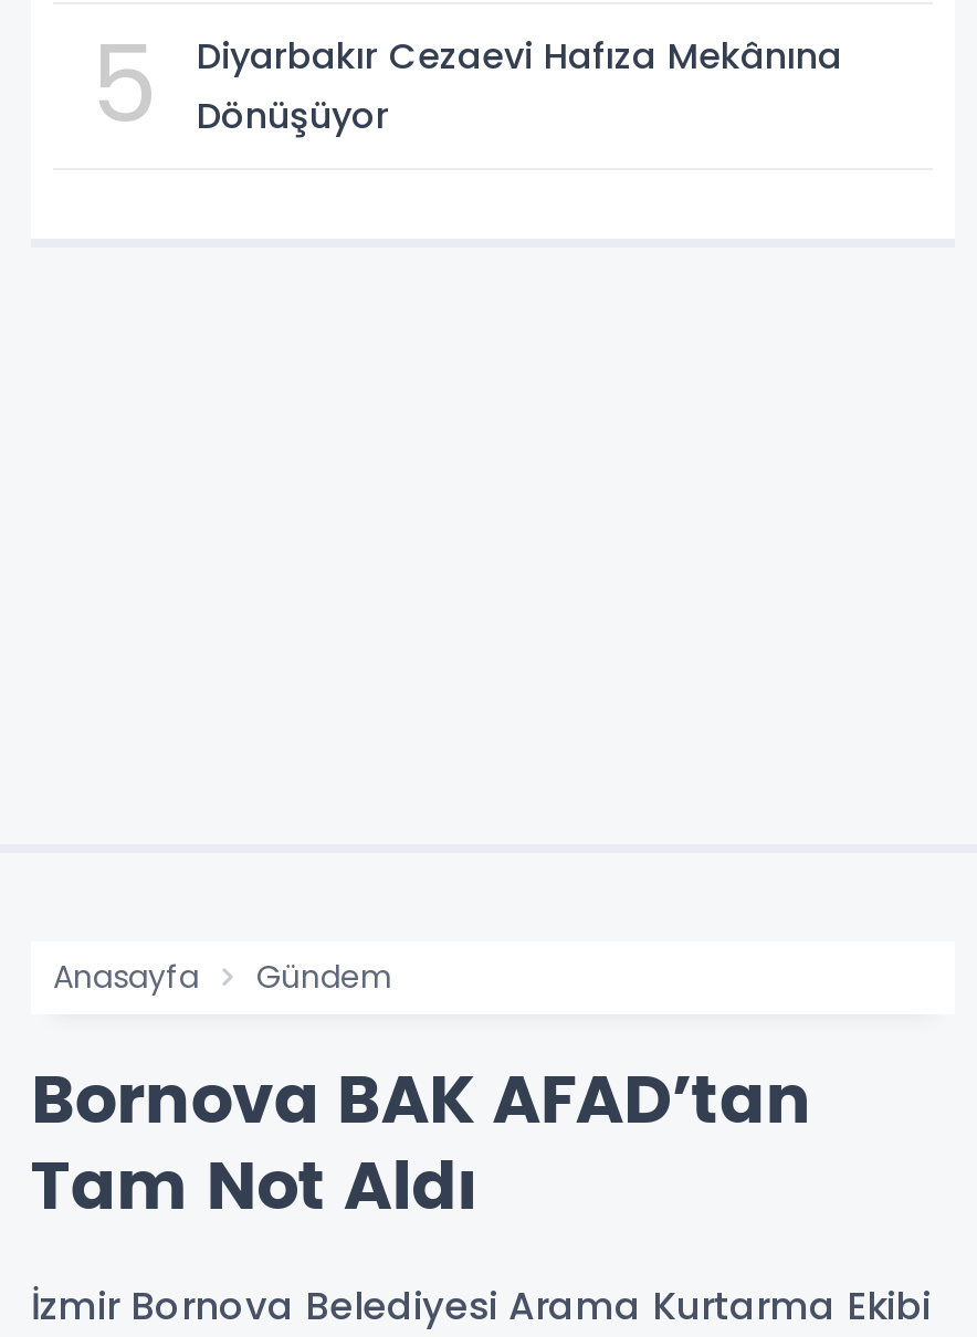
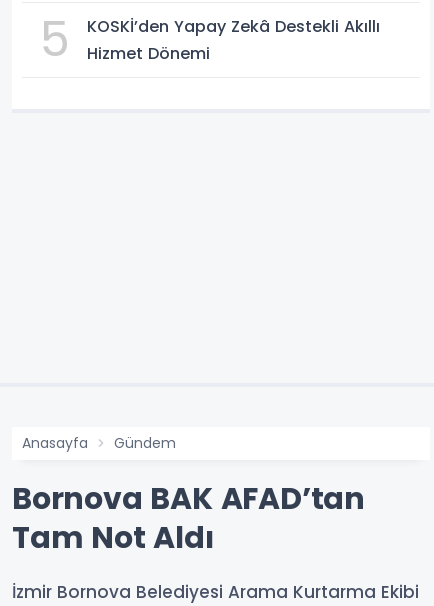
- Diyarbakır Cezaevi Hafıza Mekânına
- Dönüşüyor
+ KOSKİ’den Yapay Zekâ Destekli Akıllı
+ Hizmet Dönemi
